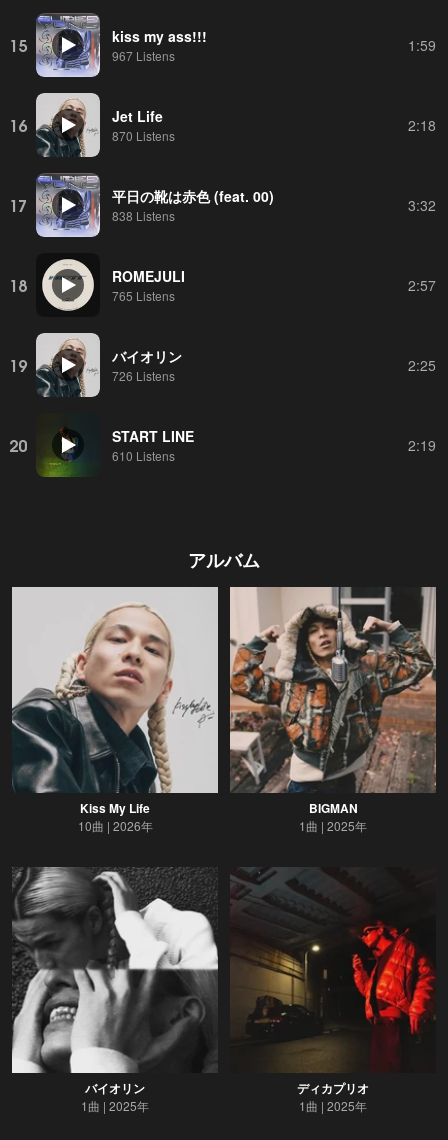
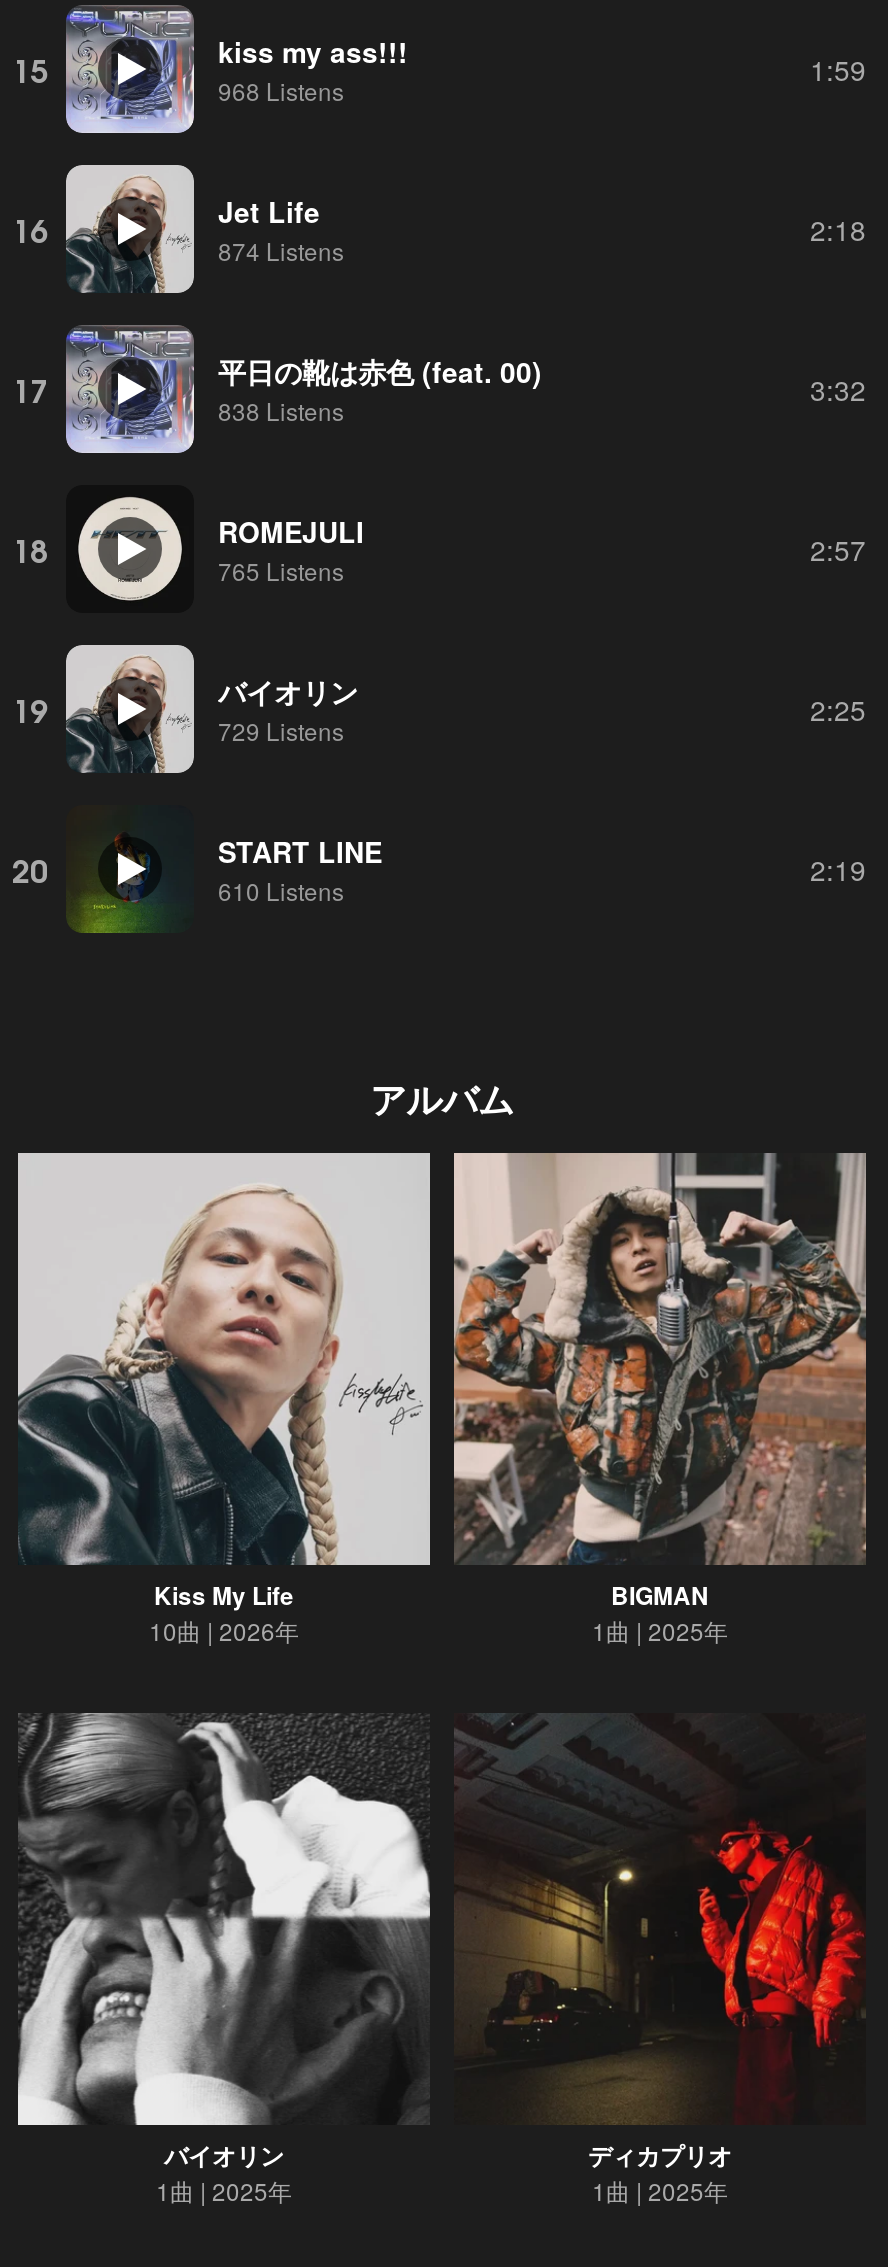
- 967 Listens
+ 968 Listens

- 870 Listens
+ 874 Listens

- 726 Listens
+ 729 Listens
